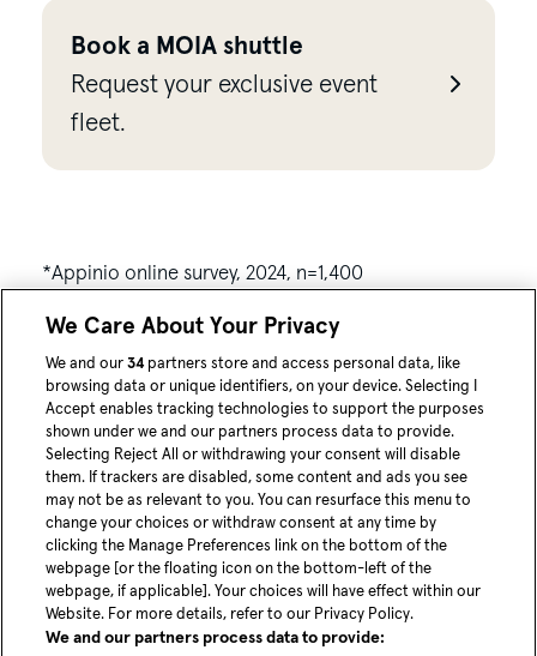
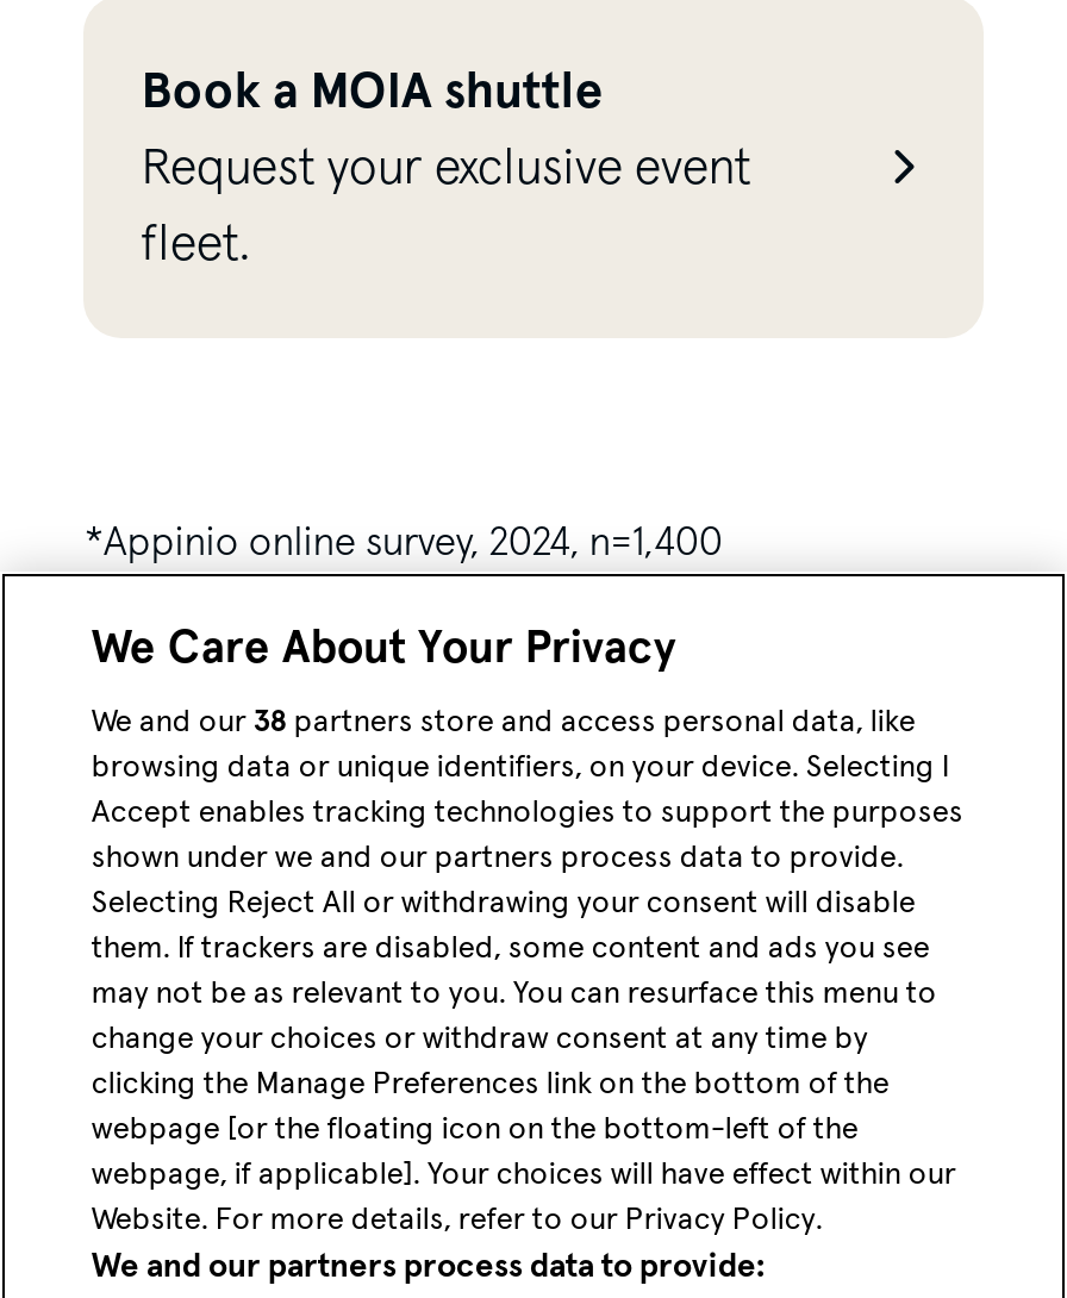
- We and our 34 partners store and access personal data, like
+ We and our 38 partners store and access personal data, like
